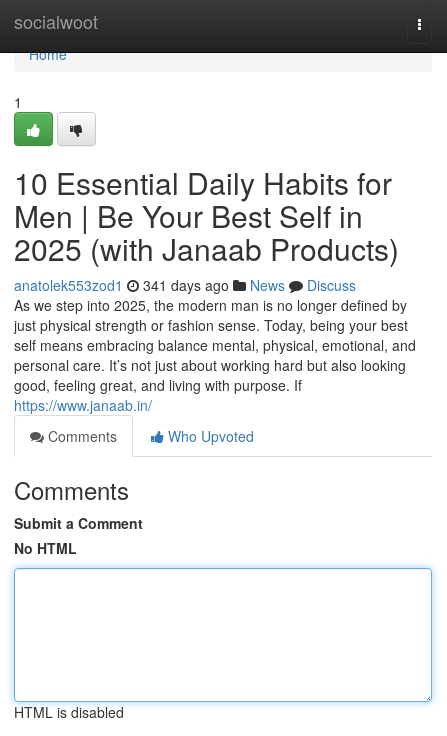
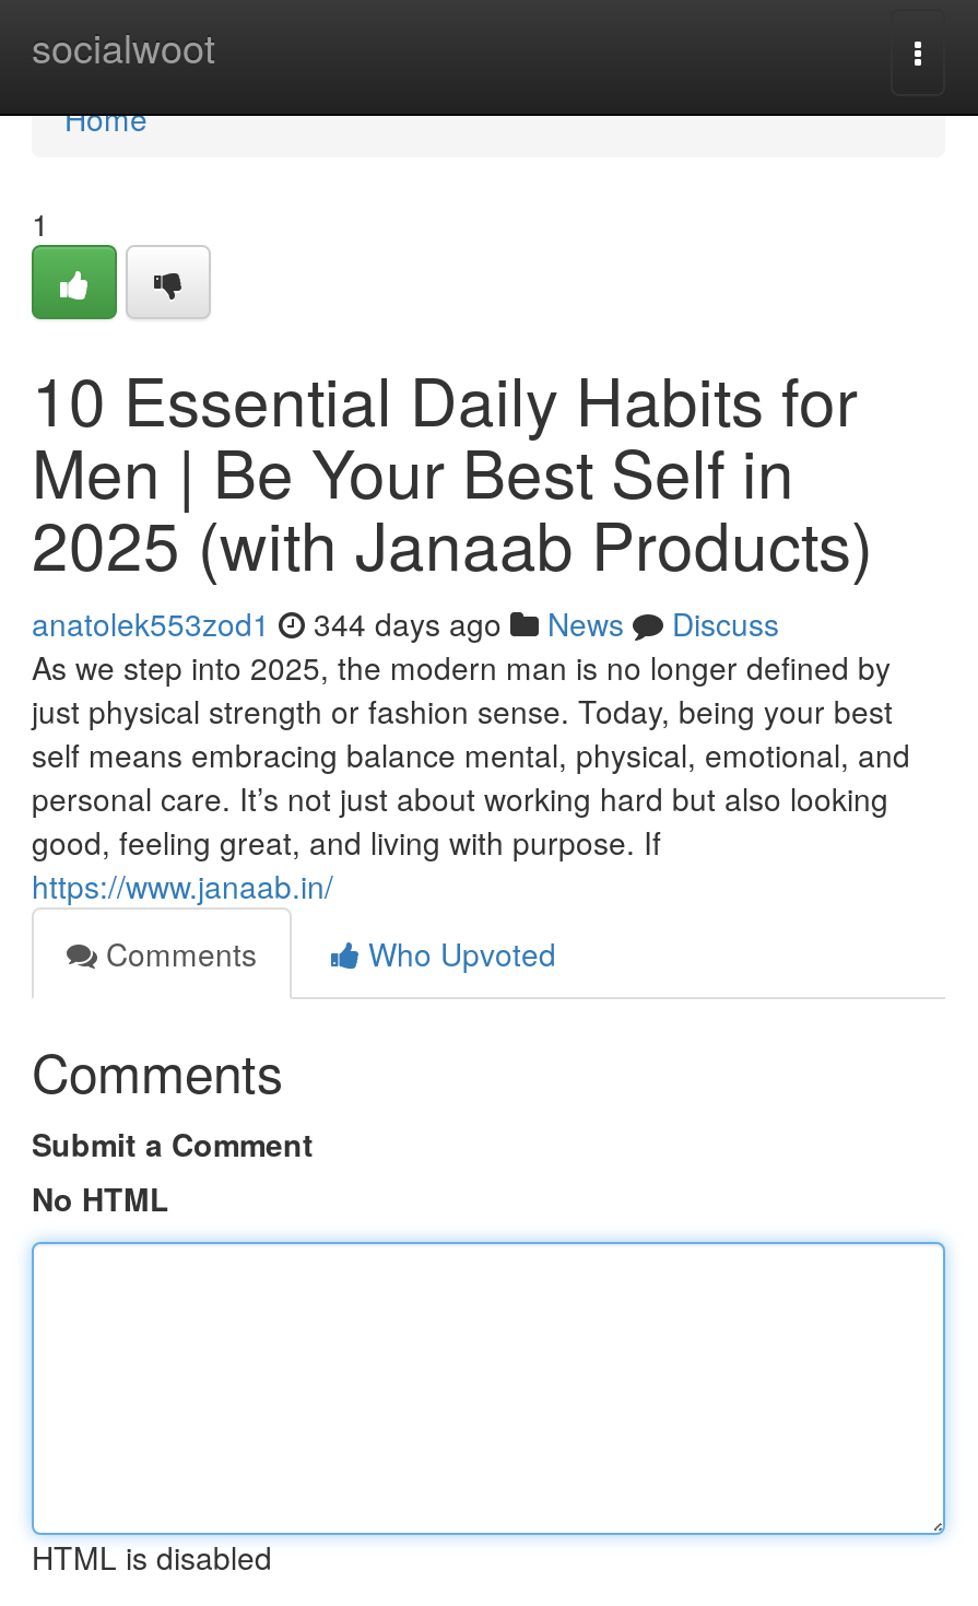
- anatolek553zod1 341 days ago News Discuss
+ anatolek553zod1 344 days ago News Discuss
